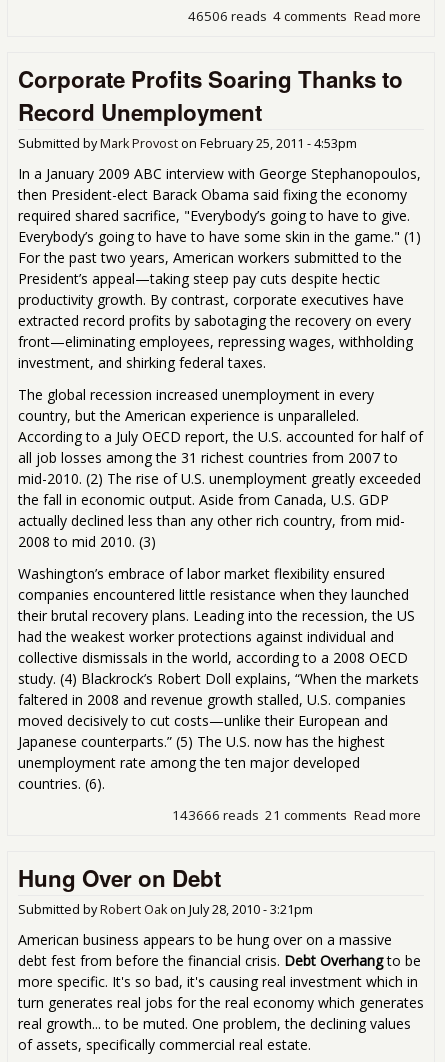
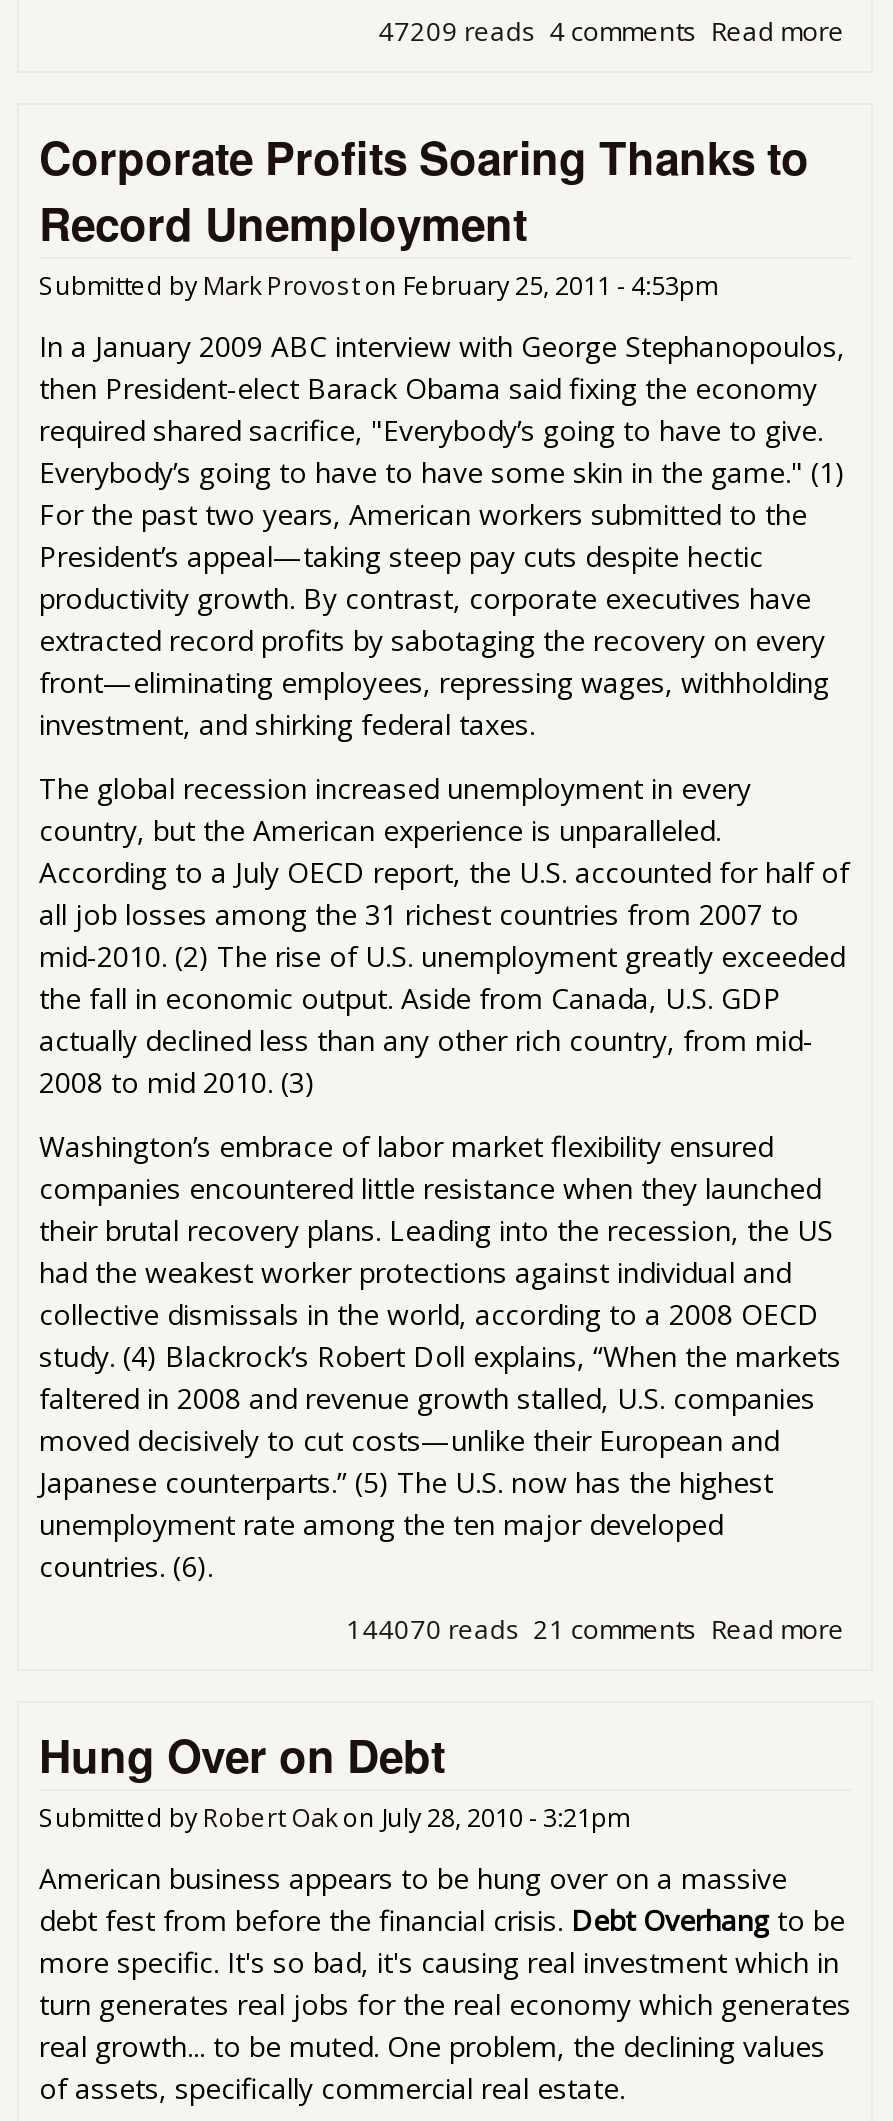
- 46506 reads
+ 47209 reads

- 143666 reads
+ 144070 reads
